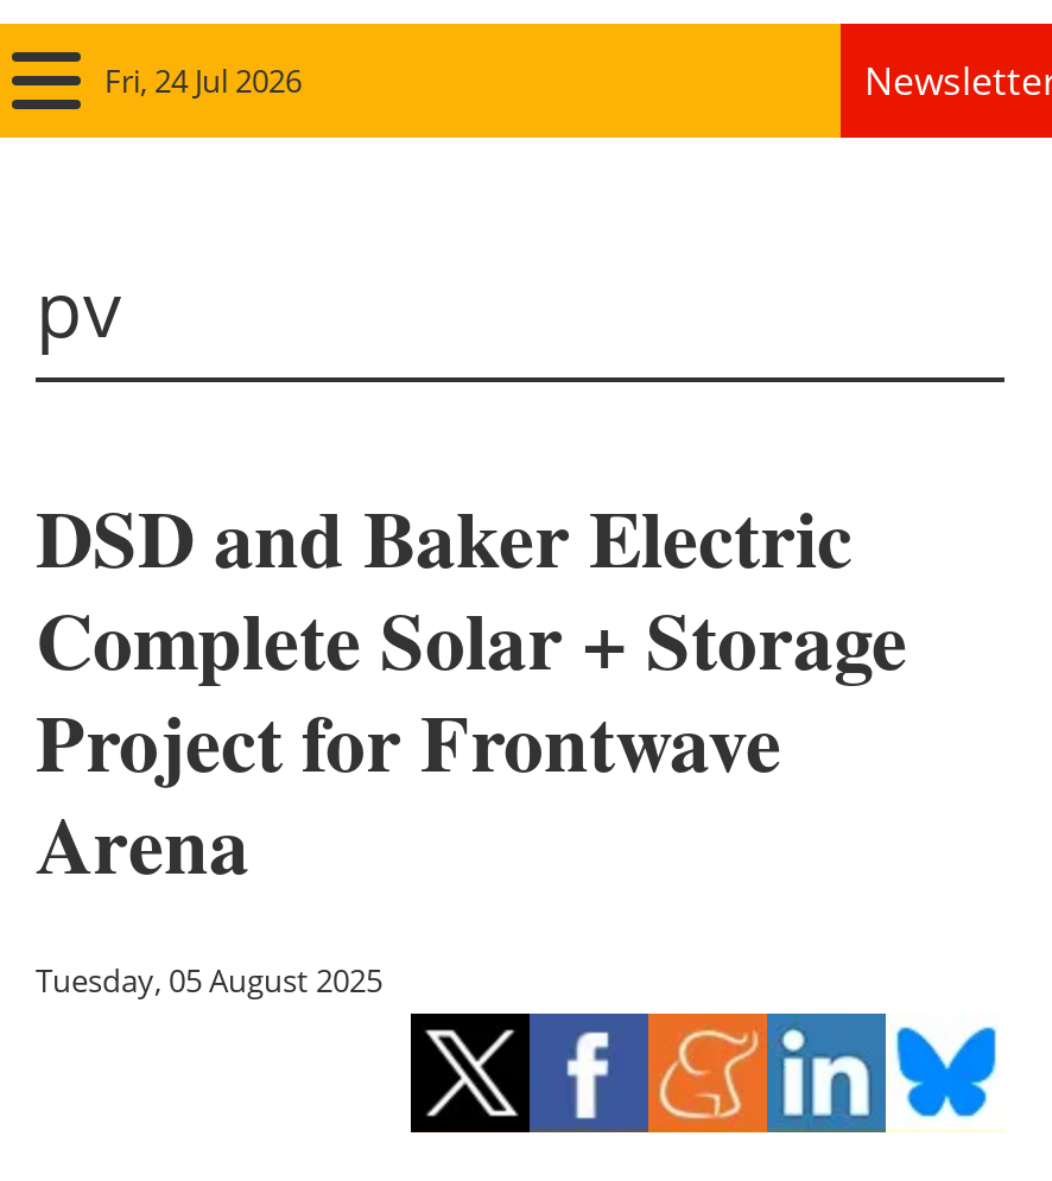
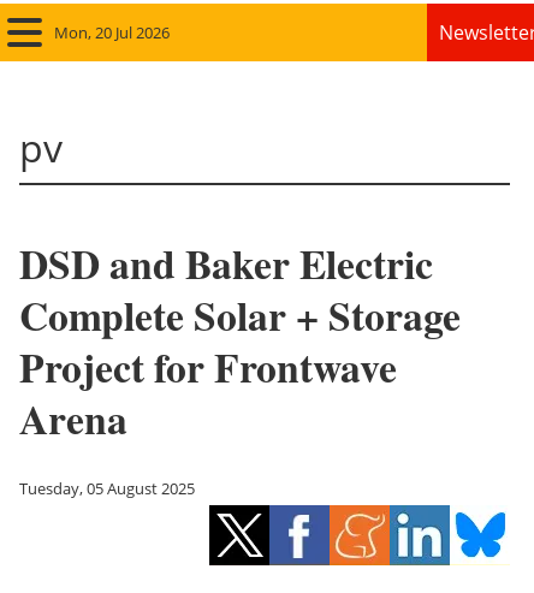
- Fri, 24 Jul 2026
+ Mon, 20 Jul 2026
